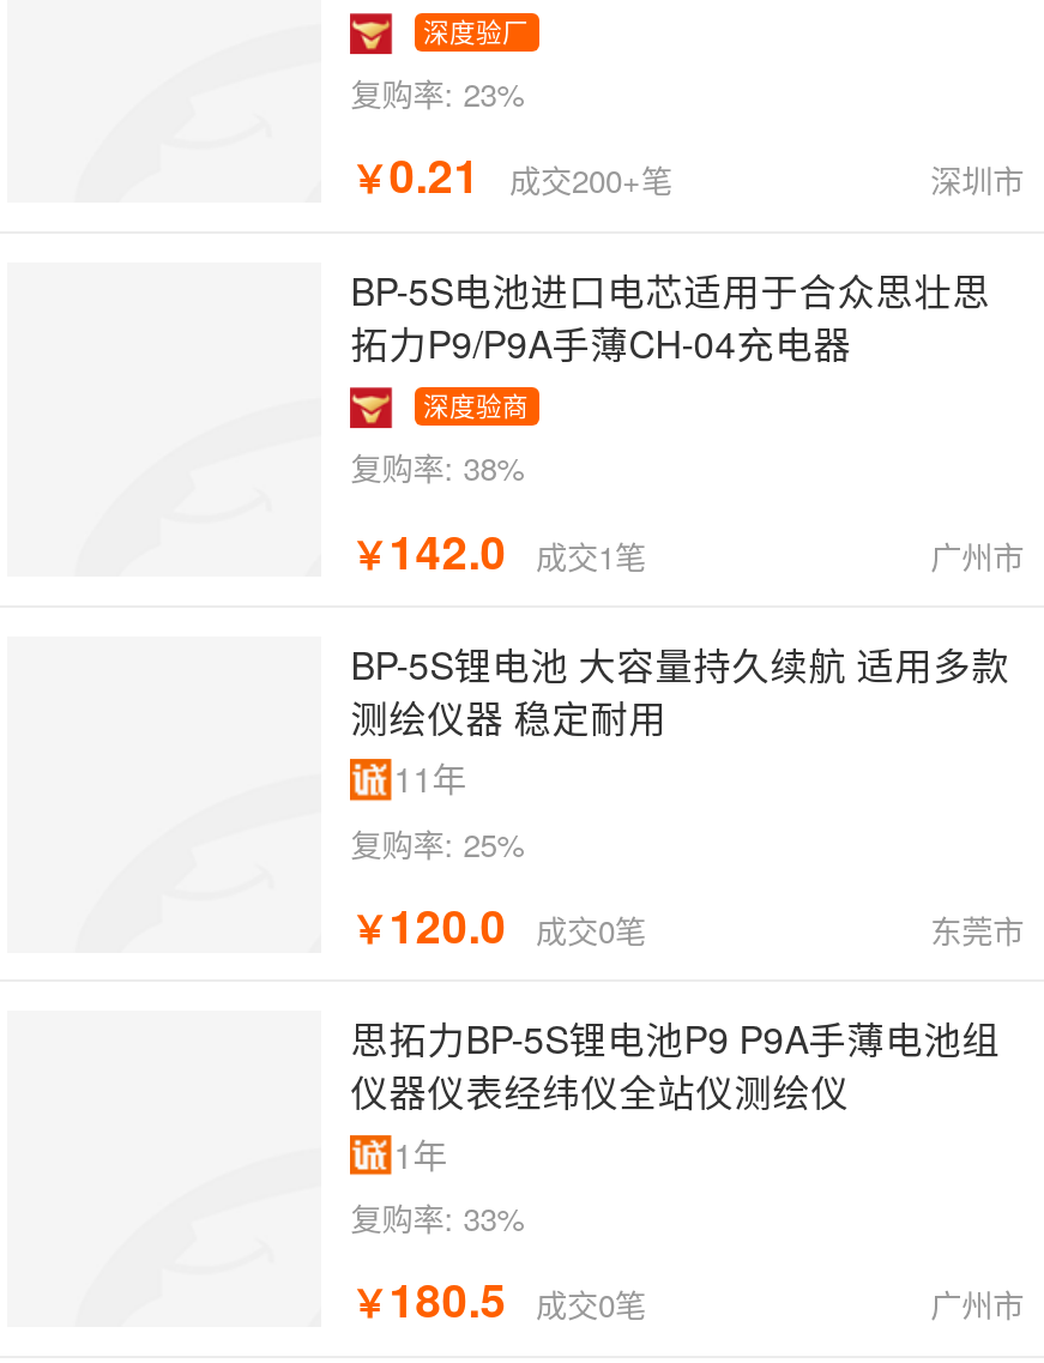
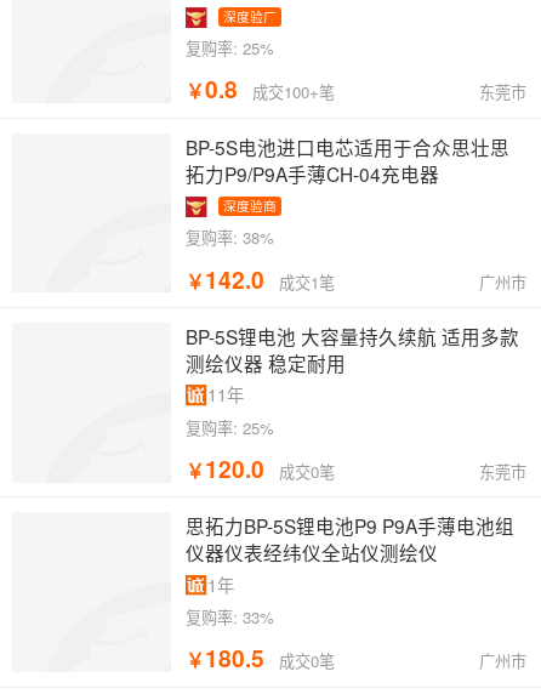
- 复购率: 23%
+ 复购率: 25%

- ￥0.21 成交200+笔
+ ￥0.8 成交100+笔

- 深圳市
+ 东莞市
